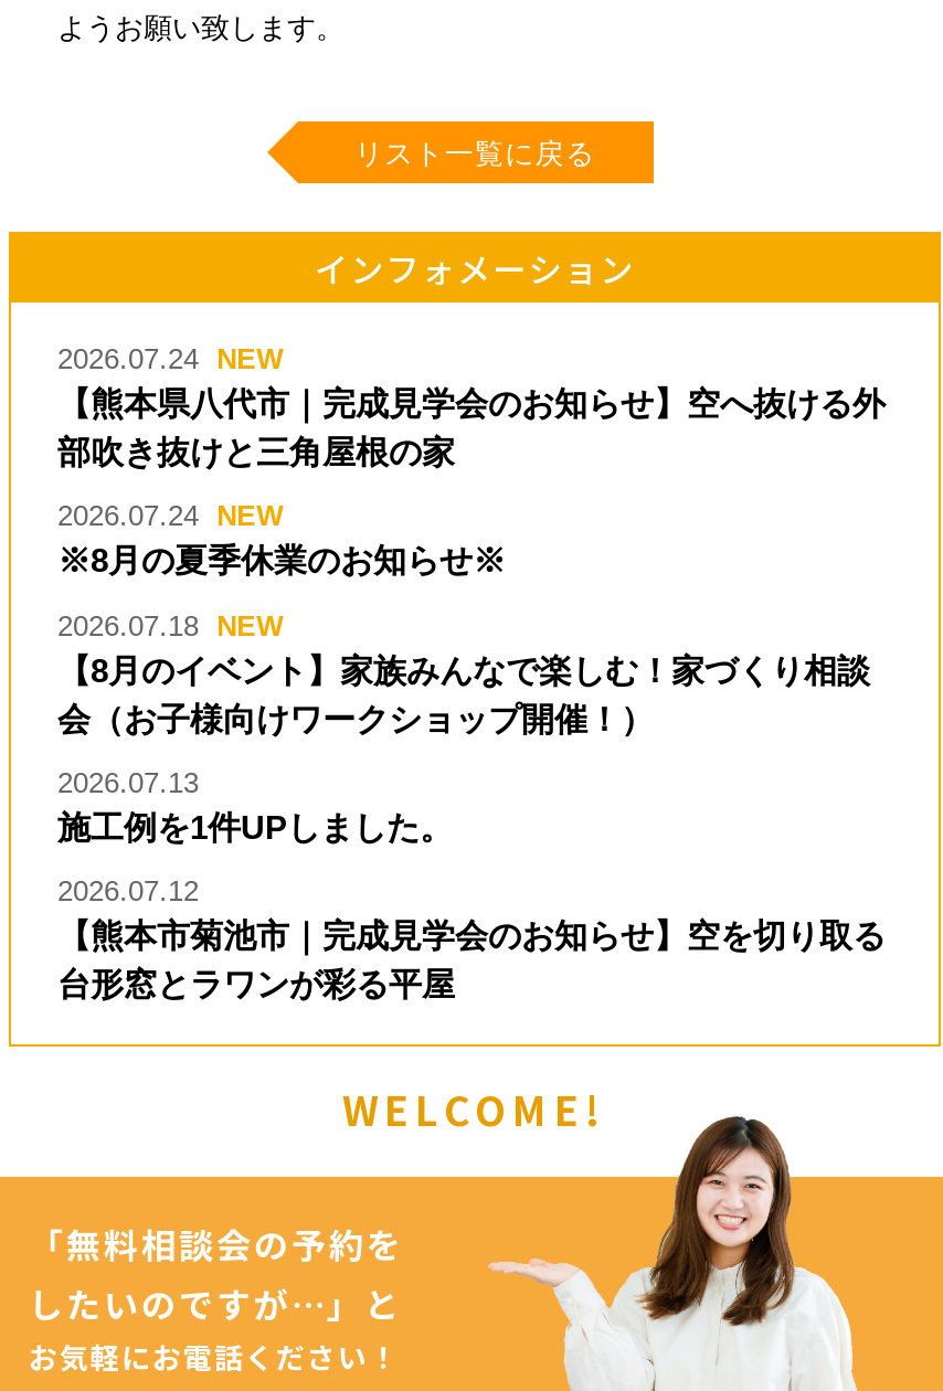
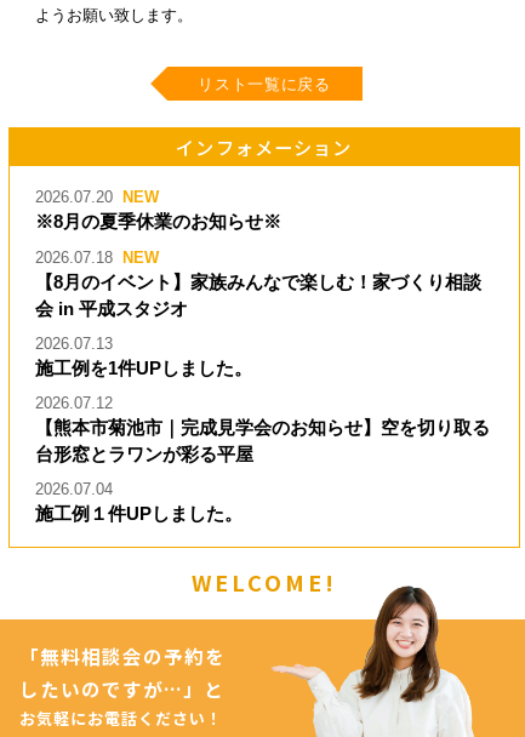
- 2026.07.24
- 【熊本県八代市｜完成見学会のお知らせ】空へ抜ける外
- 部吹き抜けと三角屋根の家
- 2026.07.24
+ 2026.07.20

moved up: ※8月の夏季休業のお知らせ※ | 2026.07.18 | 【8月のイベント】家族みんなで楽しむ！家づくり相談

- 会（お子様向けワークショップ開催！）
+ 会 in 平成スタジオ

moved up: 2026.07.13 | 施工例を1件UPしました。 | 2026.07.12 | 【熊本市菊池市｜完成見学会のお知らせ】空を切り取る | 台形窓とラワンが彩る平屋

+ 2026.07.04
+ 施工例１件UPしました。
